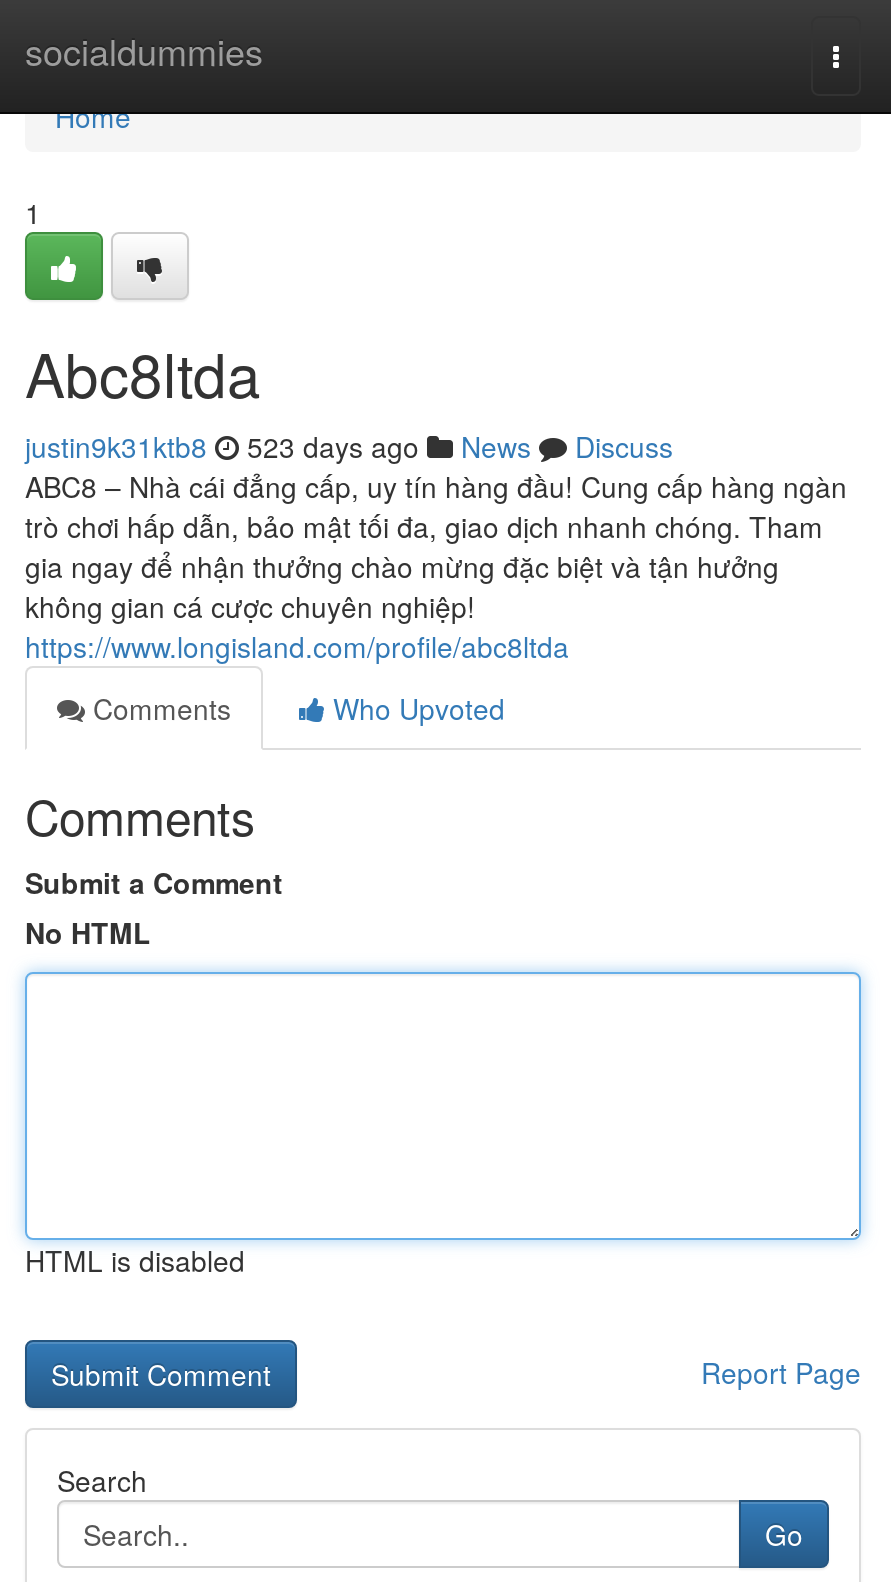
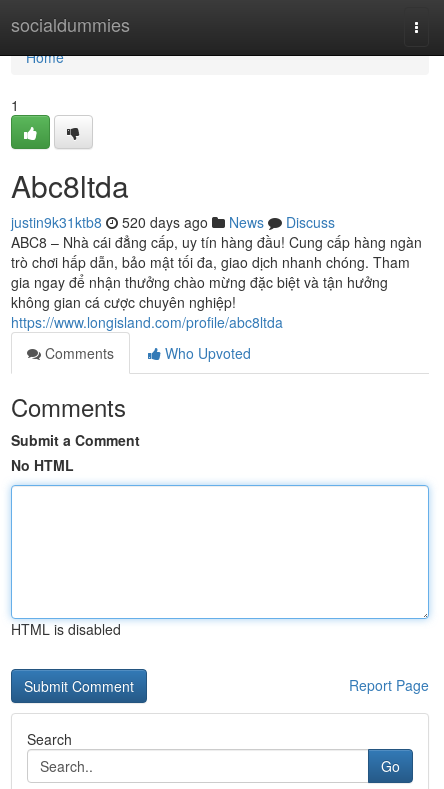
- justin9k31ktb8 523 days ago News Discuss
+ justin9k31ktb8 520 days ago News Discuss
